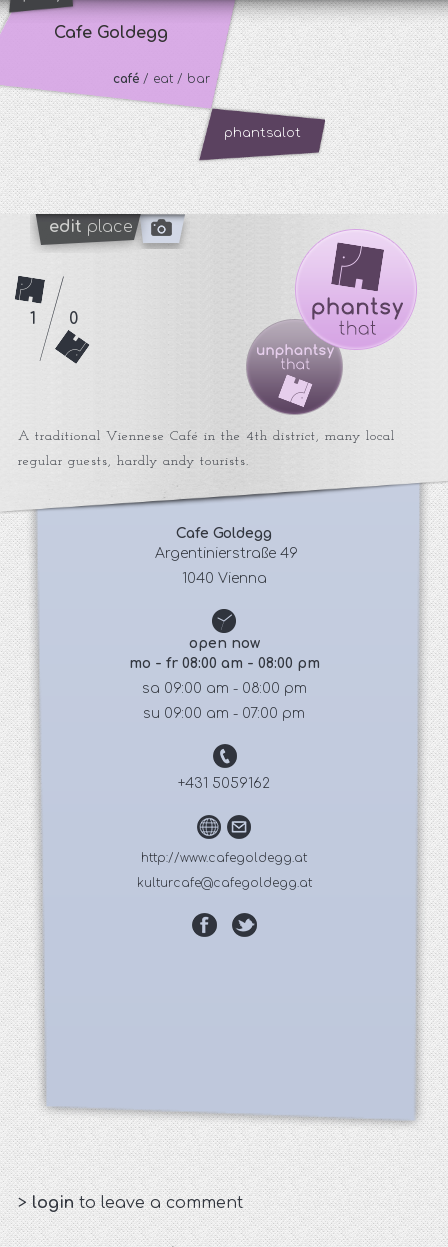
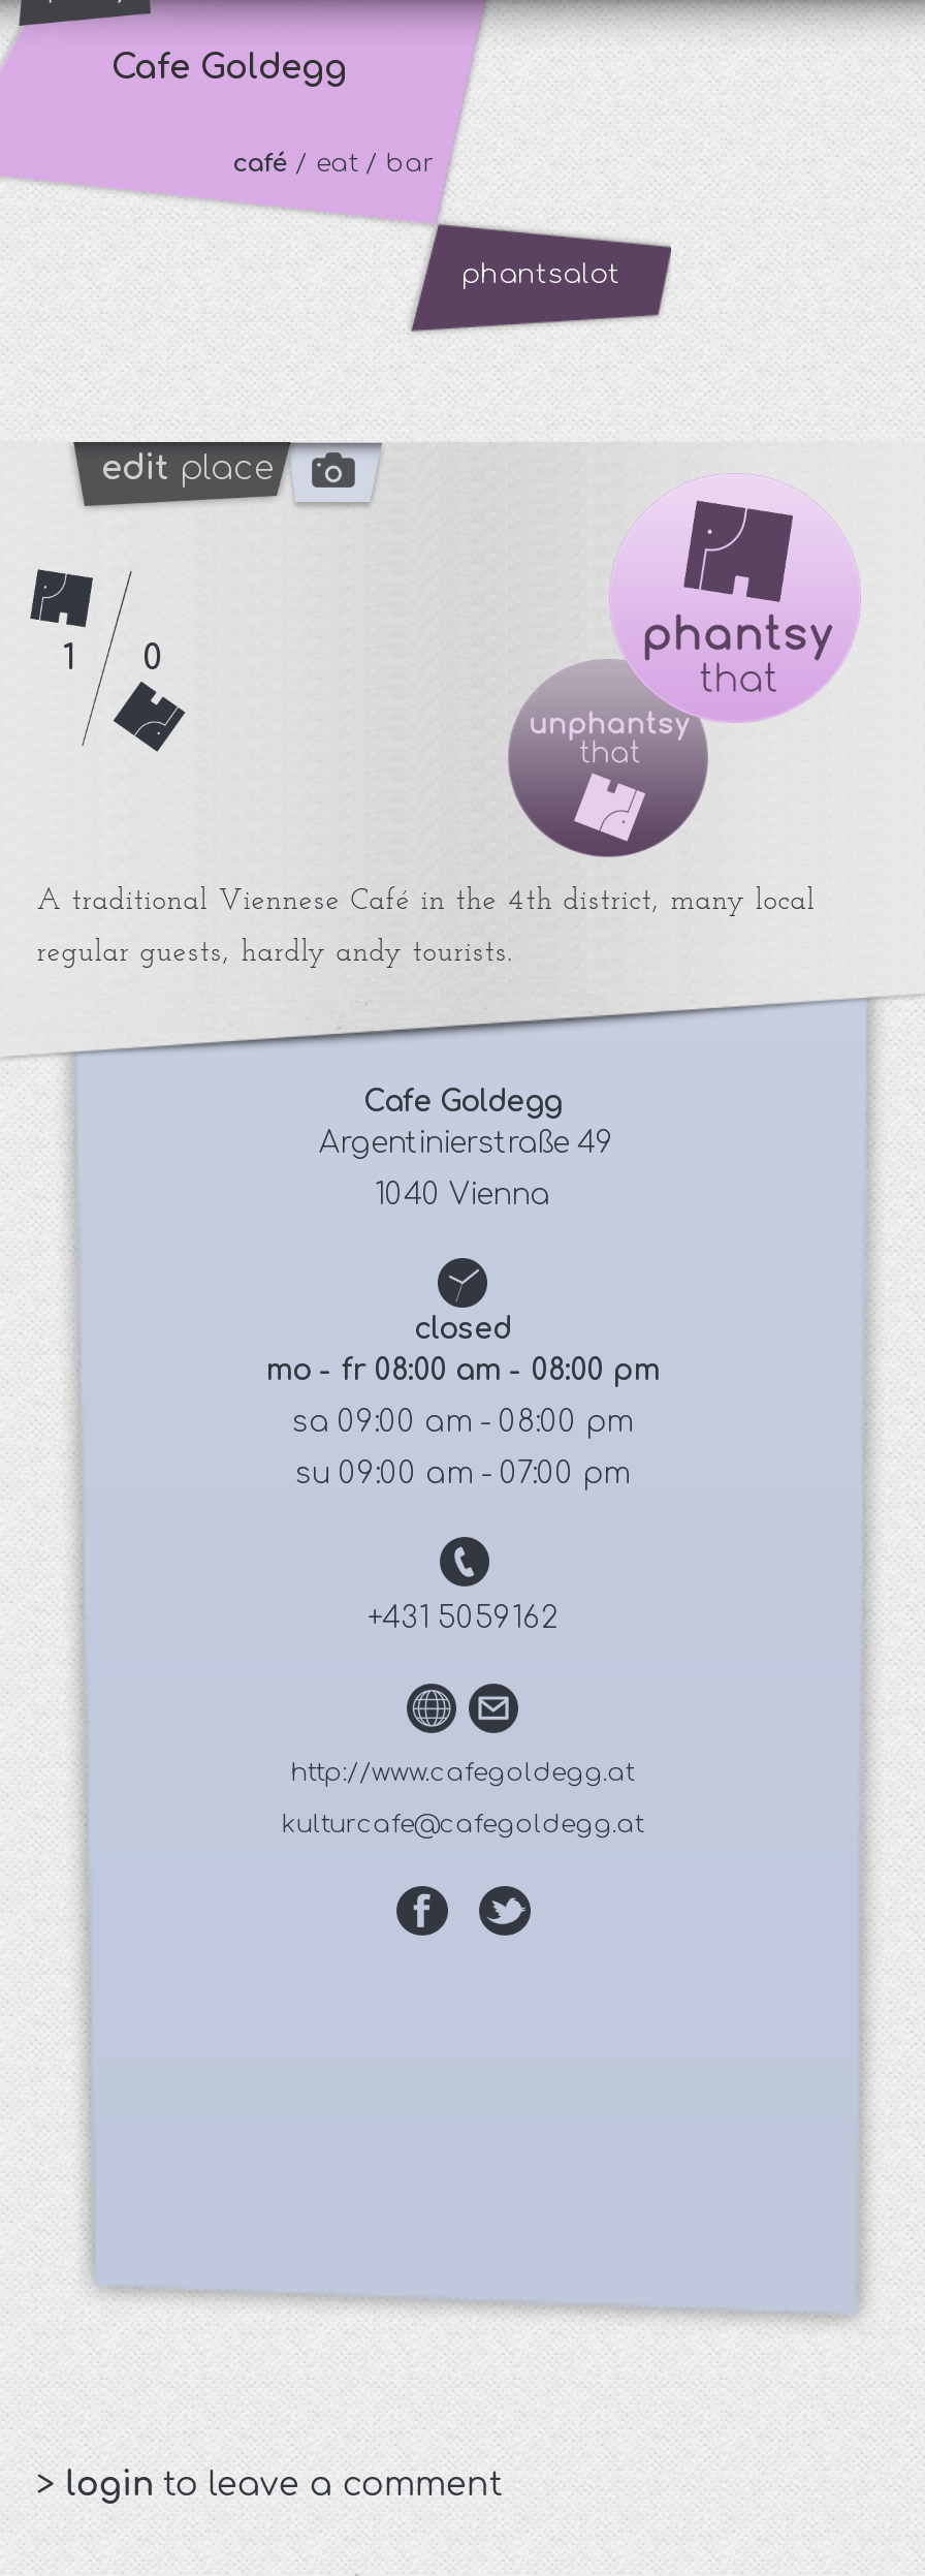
- open now
+ closed
